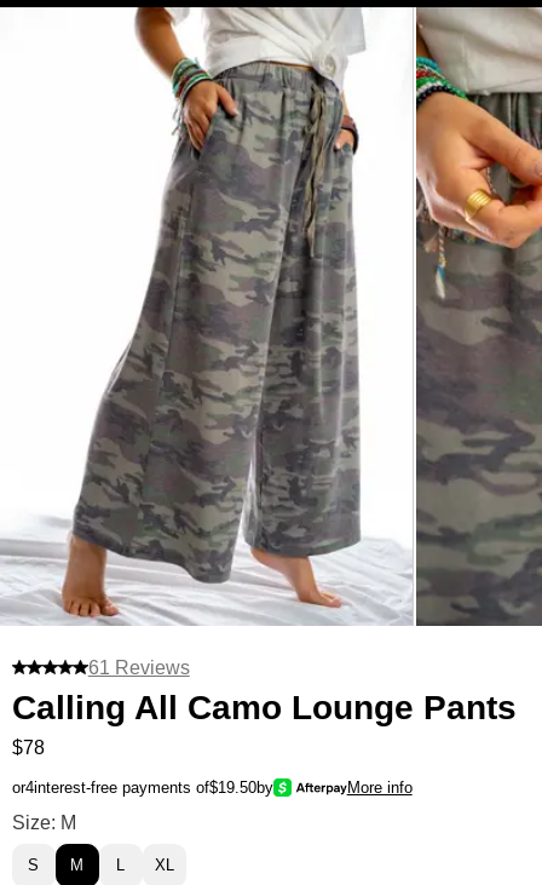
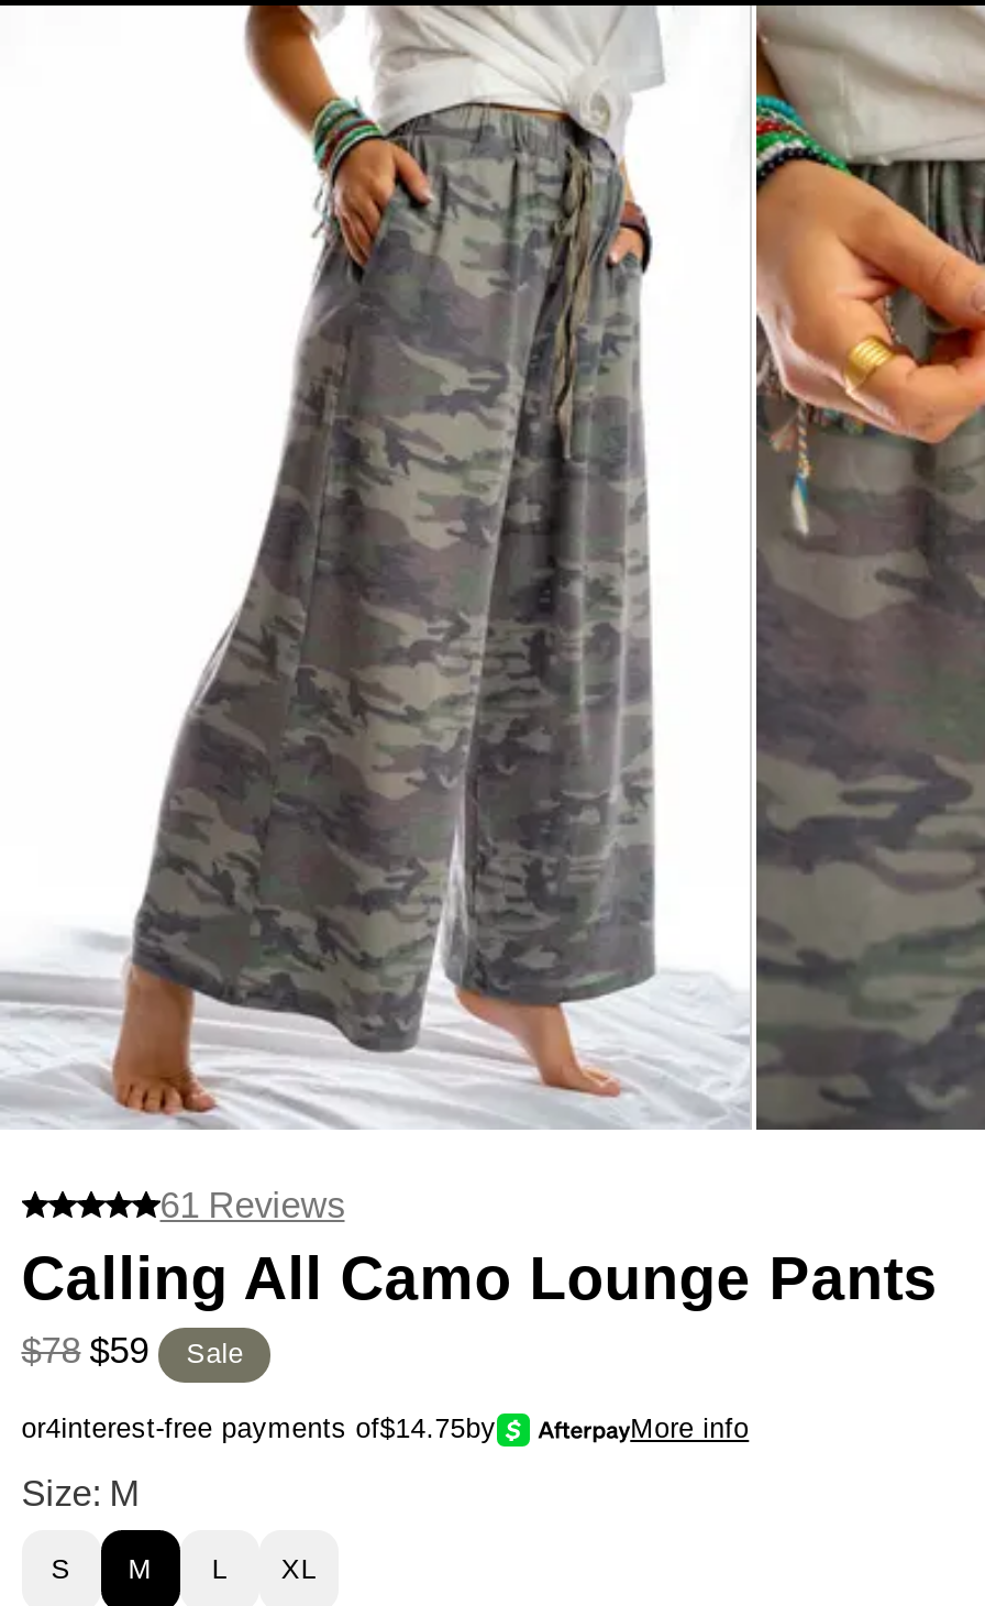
- $78
+ $78 $59
+ Sale

- or4interest-free payments of$19.50by
+ or4interest-free payments of$14.75by
